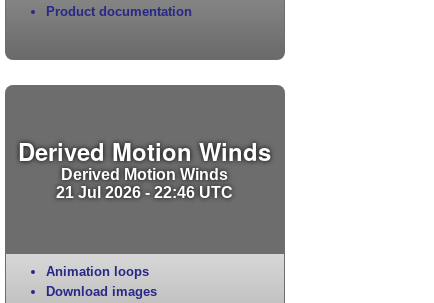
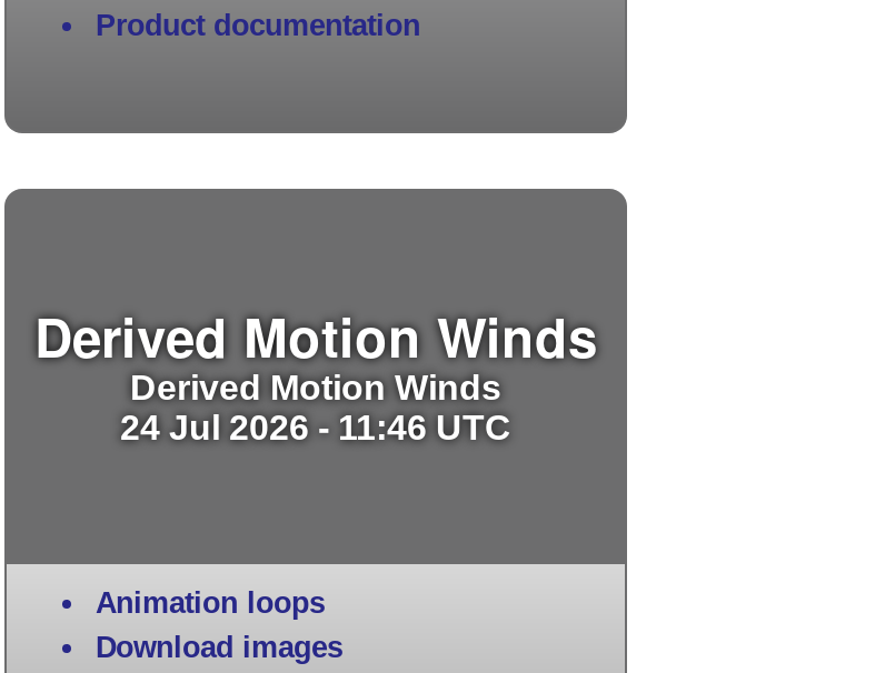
- 21 Jul 2026 - 22:46 UTC
+ 24 Jul 2026 - 11:46 UTC
